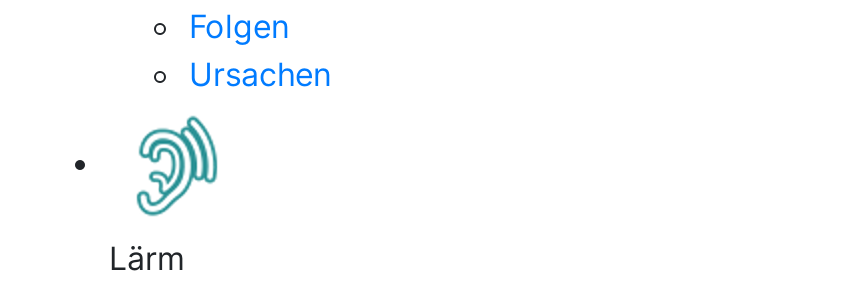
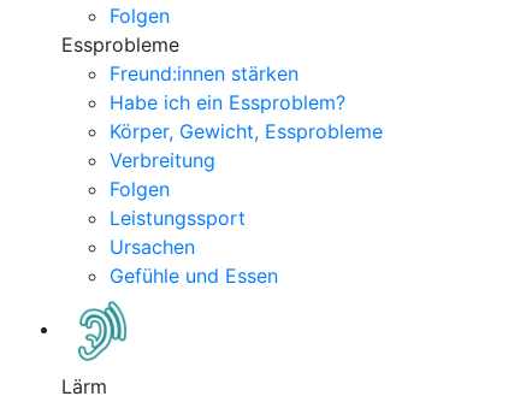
+ Essprobleme
+ Freund:innen stärken
+ Habe ich ein Essproblem?
+ Körper, Gewicht, Essprobleme
+ Verbreitung
+ Folgen
+ Leistungssport

+ Gefühle und Essen
